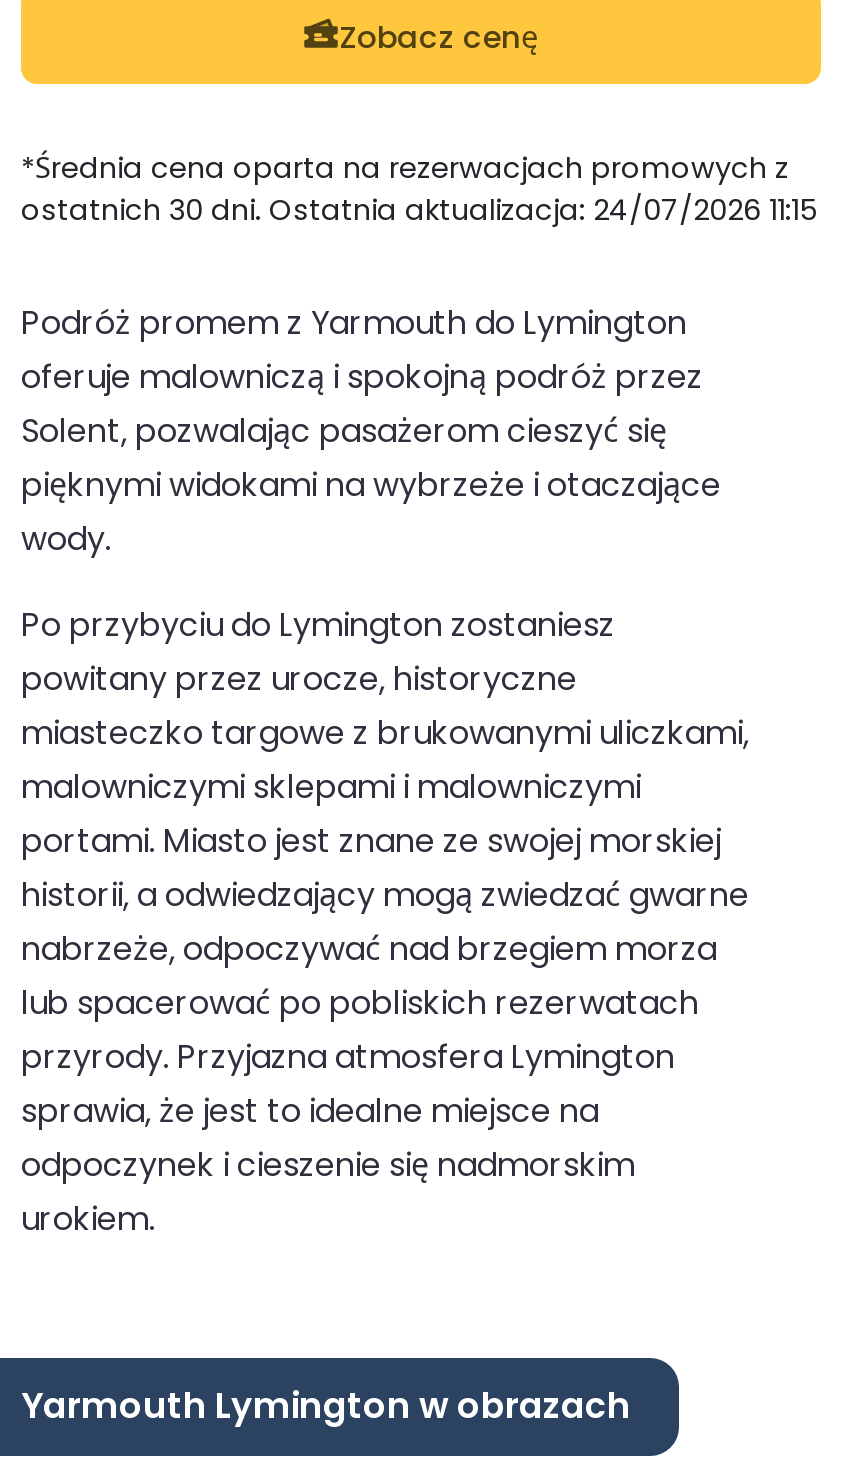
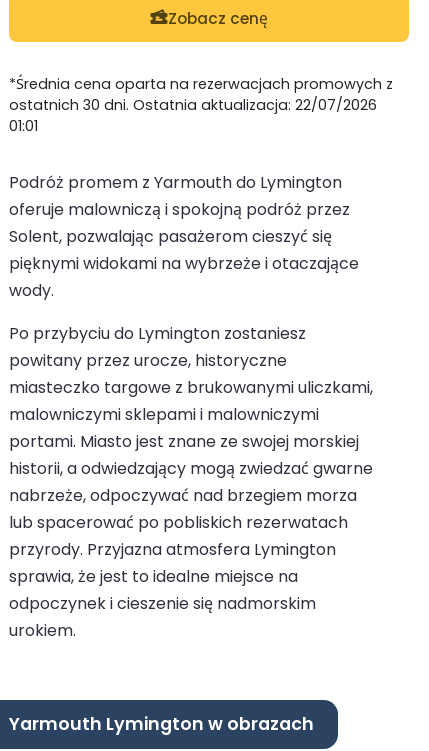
- ostatnich 30 dni. Ostatnia aktualizacja: 24/07/2026 11:15
+ ostatnich 30 dni. Ostatnia aktualizacja: 22/07/2026
+ 01:01
